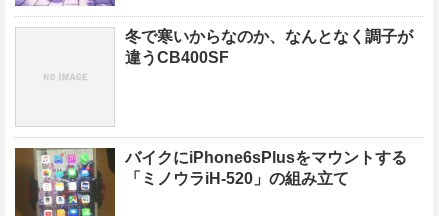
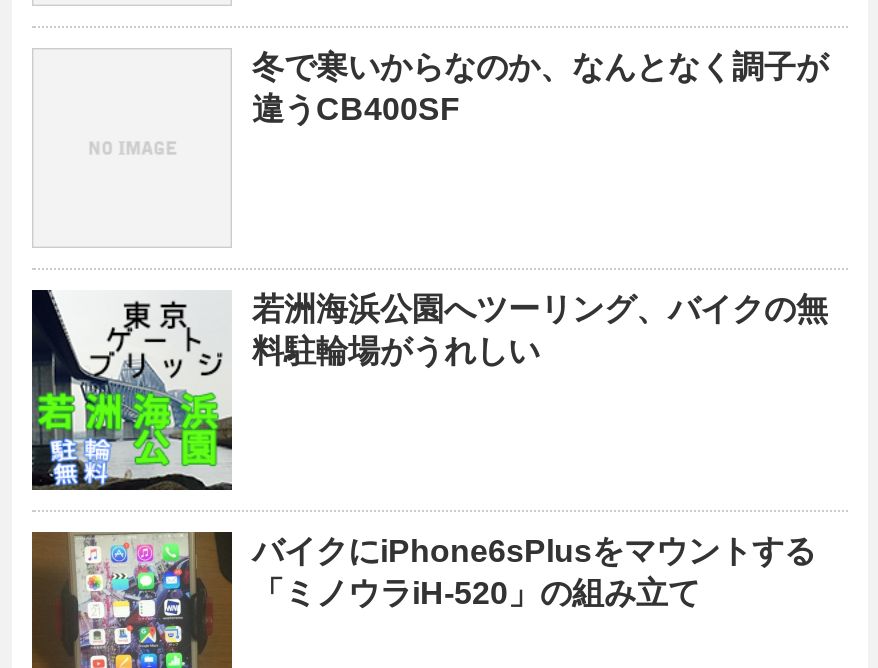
+ [image]
+ 若洲海浜公園へツーリング、バイクの無
+ 料駐輪場がうれしい
